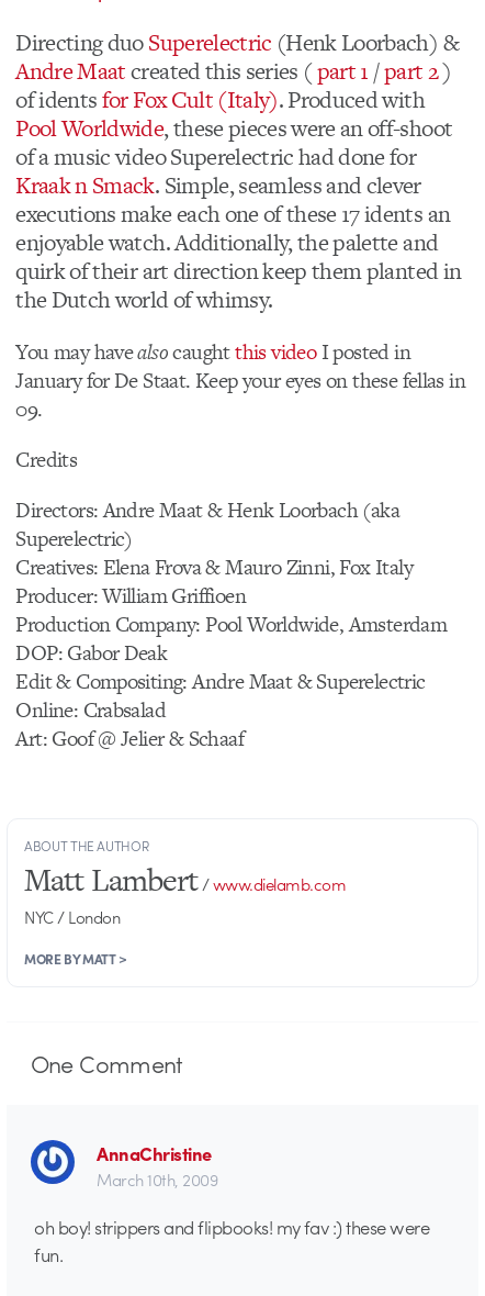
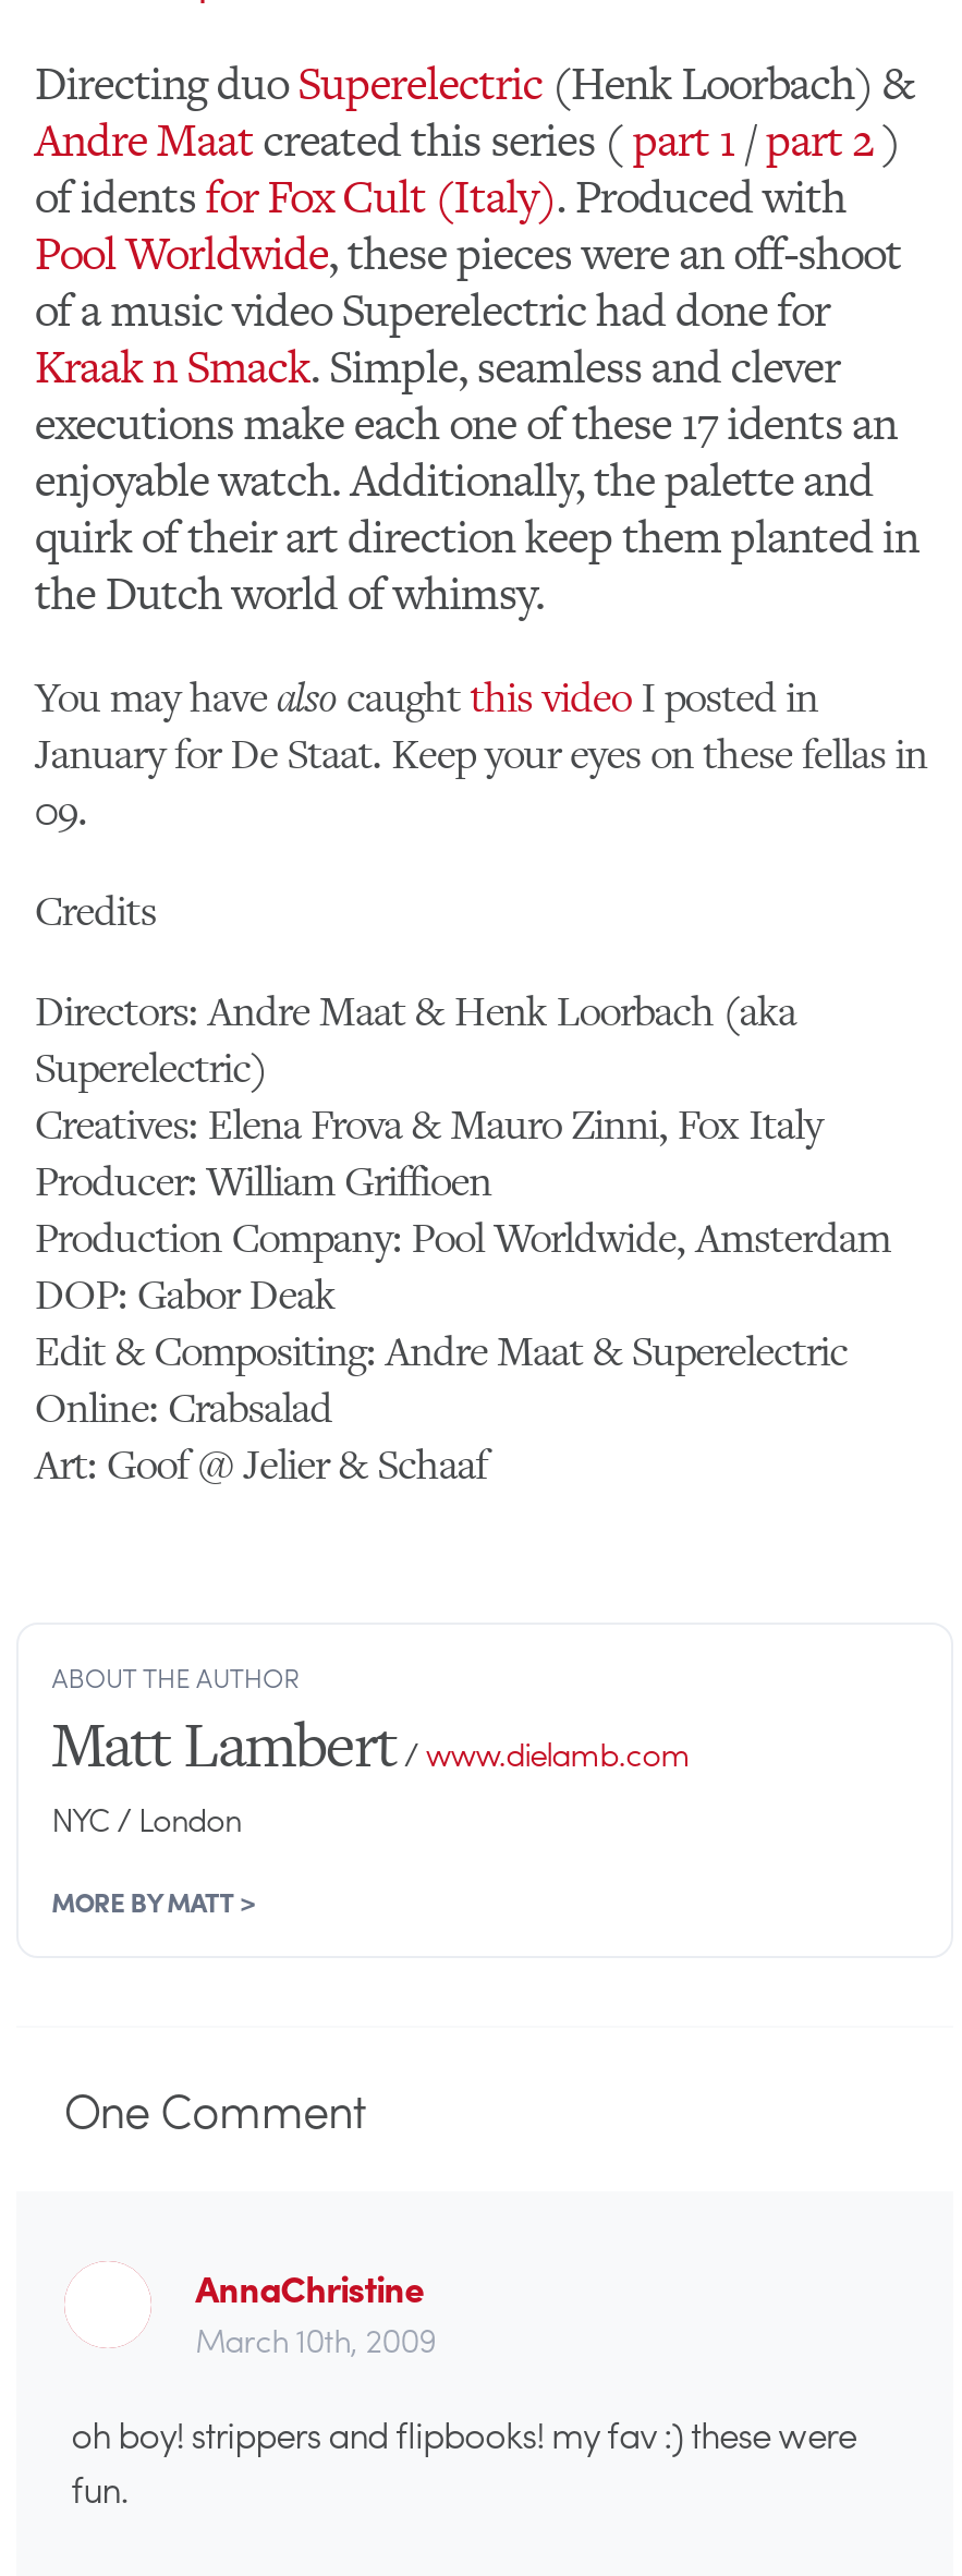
- [image]
